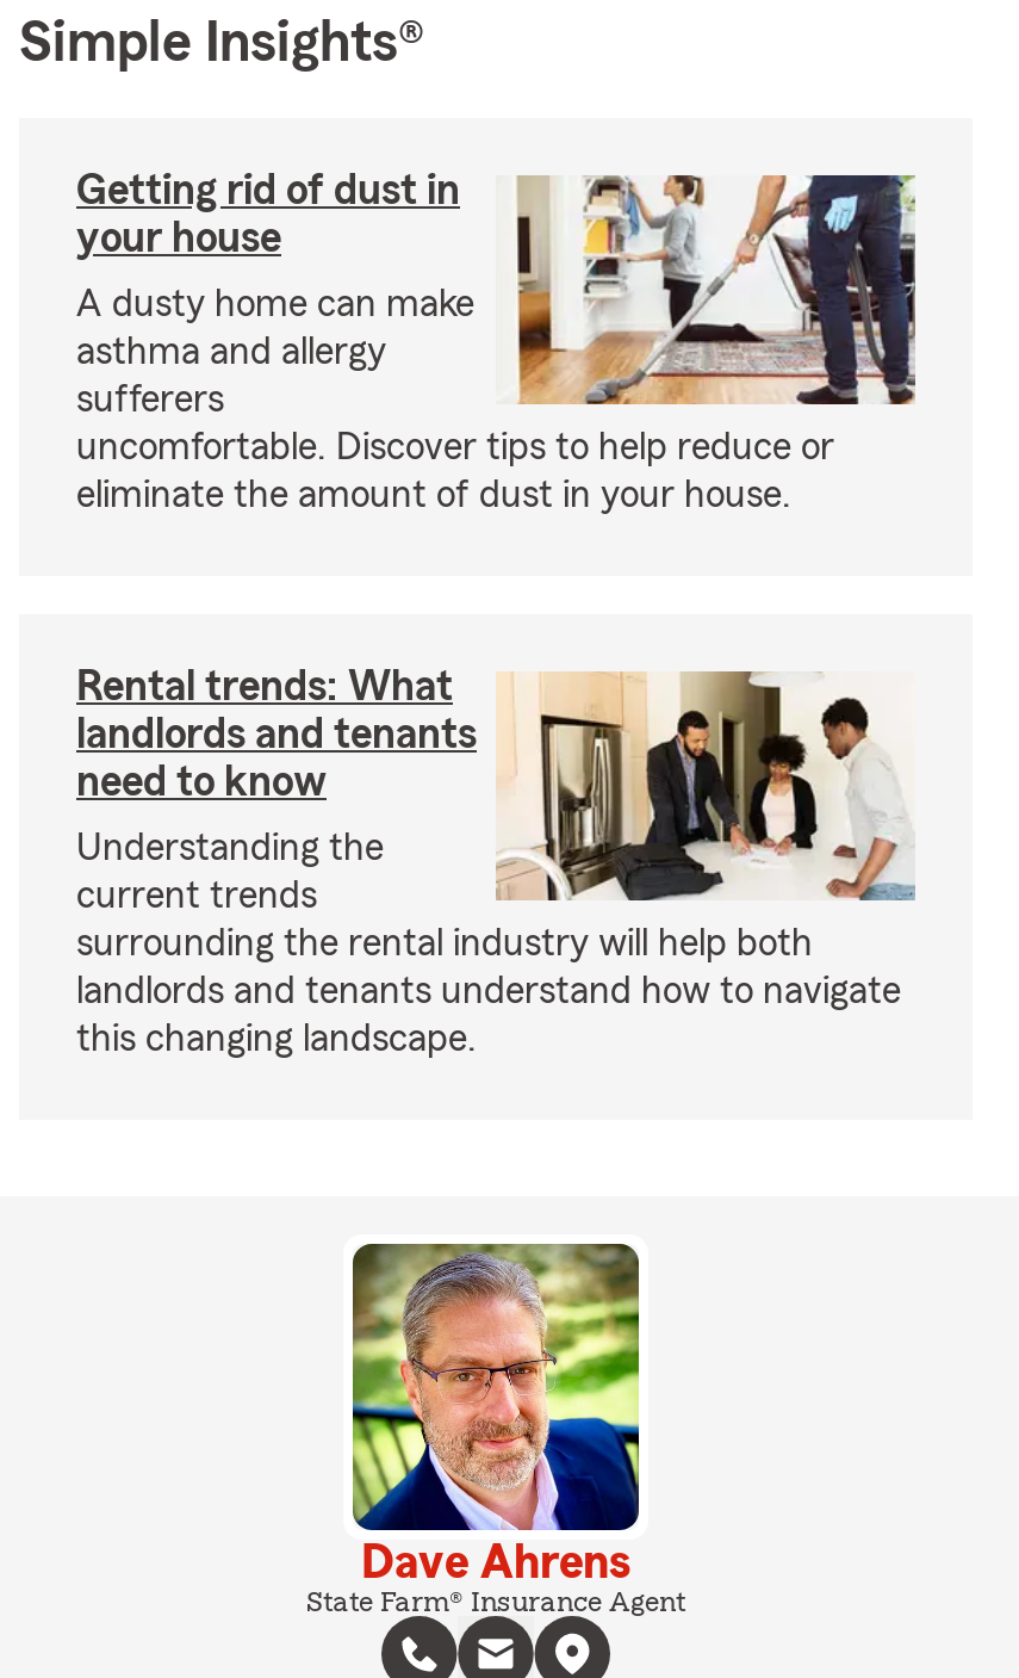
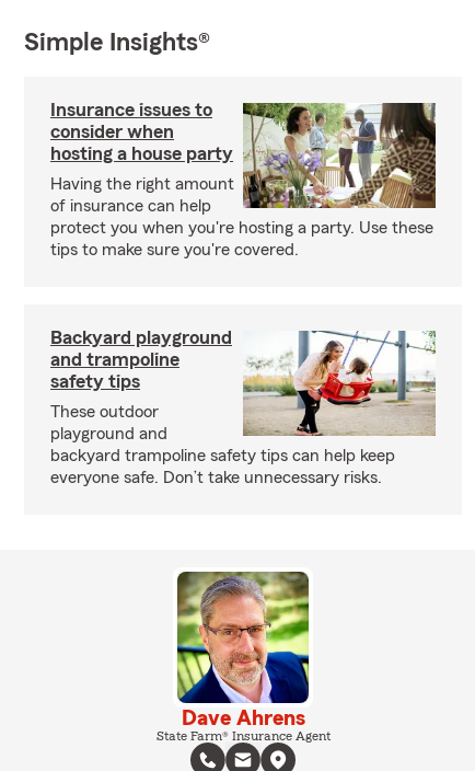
- Getting rid of dust in
- your house
+ Insurance issues to
+ consider when
+ hosting a house party

- [image]
- A dusty home can make
- asthma and allergy
- sufferers
- uncomfortable. Discover tips to help reduce or
- eliminate the amount of dust in your house.
+ [image]
+ Having the right amount
+ of insurance can help
+ protect you when you're hosting a party. Use these
+ tips to make sure you're covered.

- Rental trends: What
- landlords and tenants
- need to know
+ Backyard playground
+ and trampoline
+ safety tips

- [image]
- Understanding the
- current trends
- surrounding the rental industry will help both
- landlords and tenants understand how to navigate
- this changing landscape.
+ [image]
+ These outdoor
+ playground and
+ backyard trampoline safety tips can help keep
+ everyone safe. Don’t take unnecessary risks.
